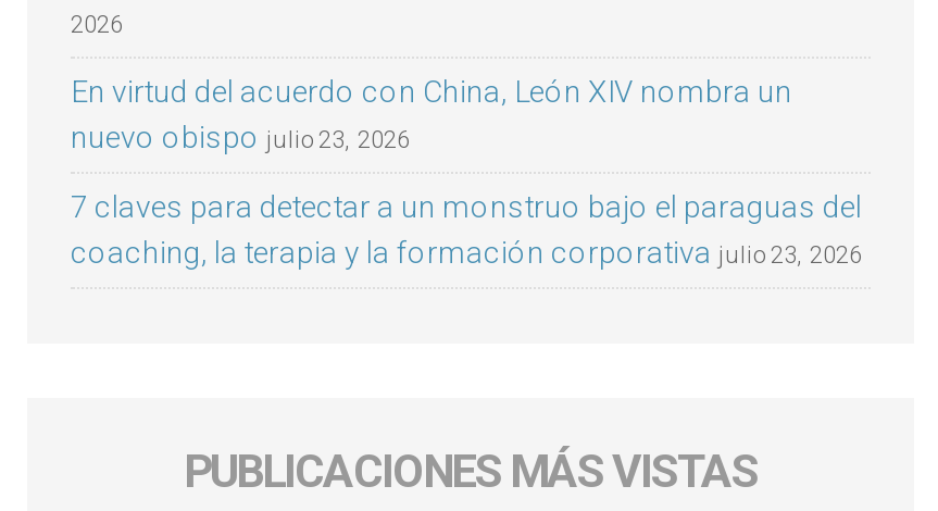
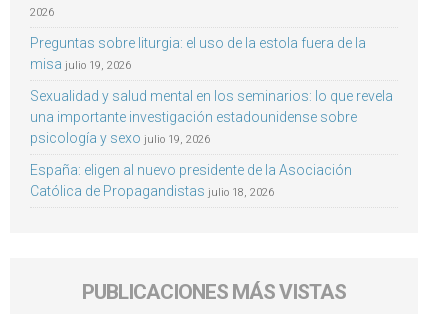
- En virtud del acuerdo con China, León XIV nombra un
- nuevo obispo julio 23, 2026
- 7 claves para detectar a un monstruo bajo el paraguas del
- coaching, la terapia y la formación corporativa julio 23, 2026
+ Preguntas sobre liturgia: el uso de la estola fuera de la
+ misa julio 19, 2026
+ Sexualidad y salud mental en los seminarios: lo que revela
+ una importante investigación estadounidense sobre
+ psicología y sexo julio 19, 2026
+ España: eligen al nuevo presidente de la Asociación
+ Católica de Propagandistas julio 18, 2026
